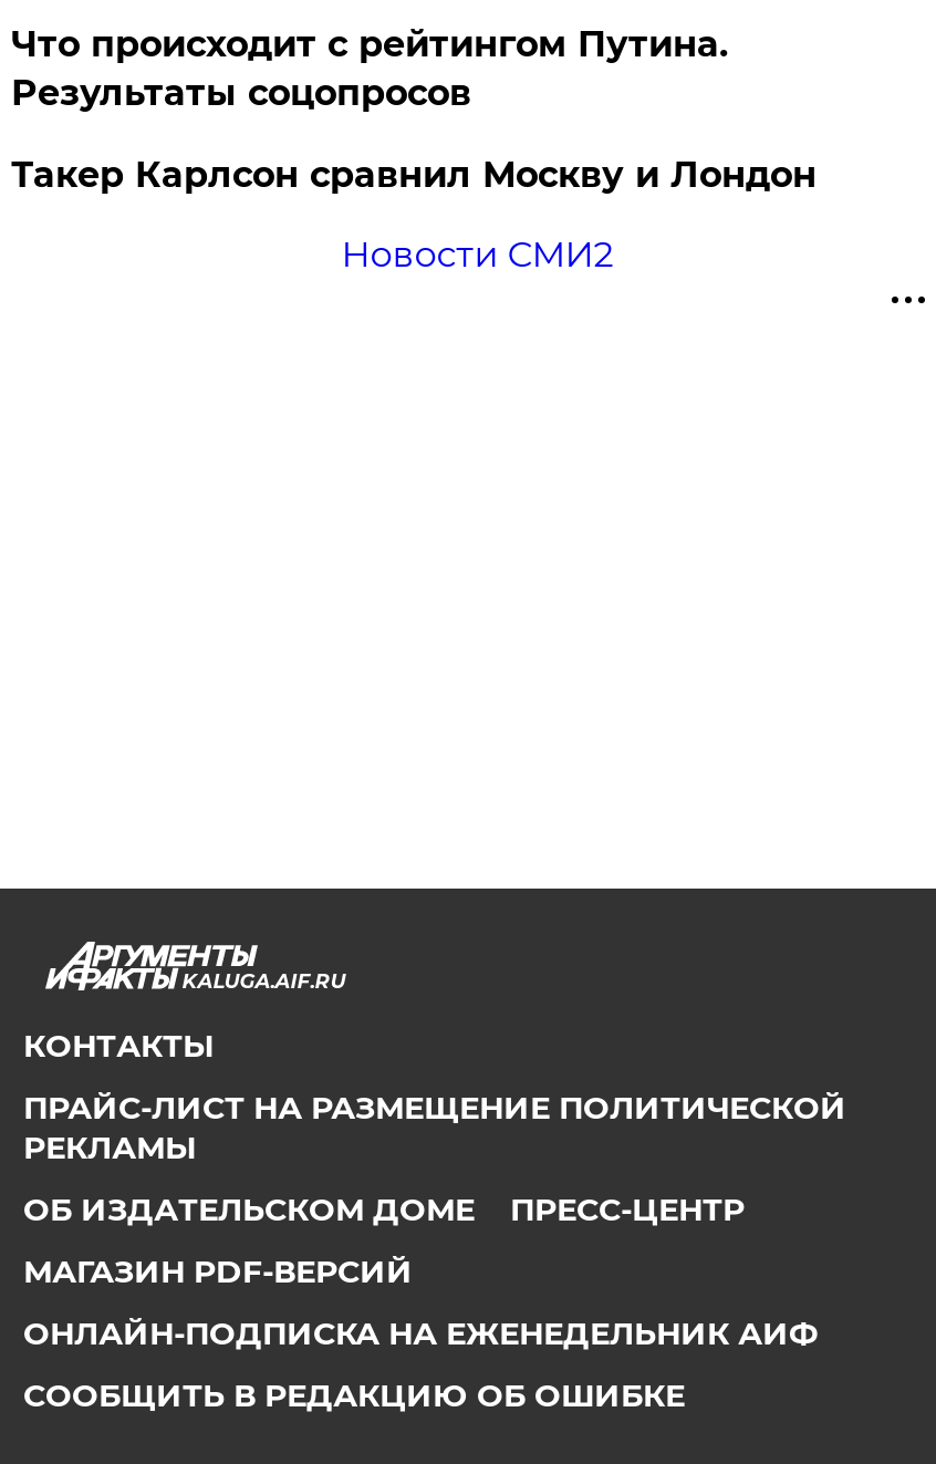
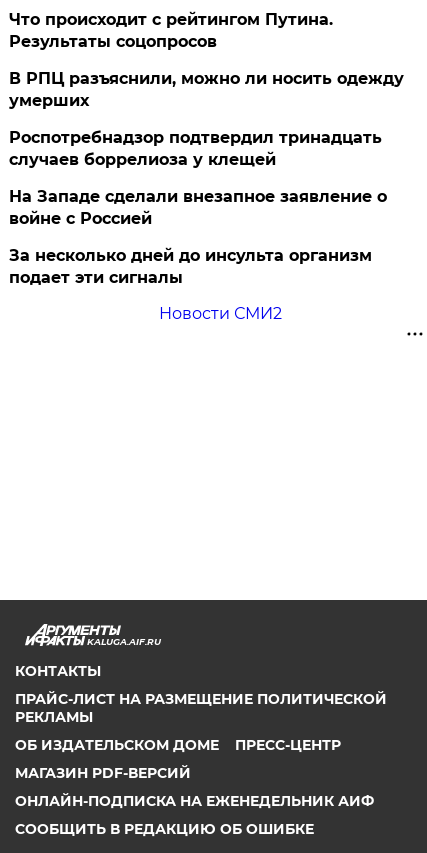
- Такер Карлсон сравнил Москву и Лондон
+ В РПЦ разъяснили, можно ли носить одежду
+ умерших
+ Роспотребнадзор подтвердил тринадцать
+ случаев боррелиоза у клещей
+ На Западе сделали внезапное заявление о
+ войне с Россией
+ За несколько дней до инсульта организм
+ подает эти сигналы
